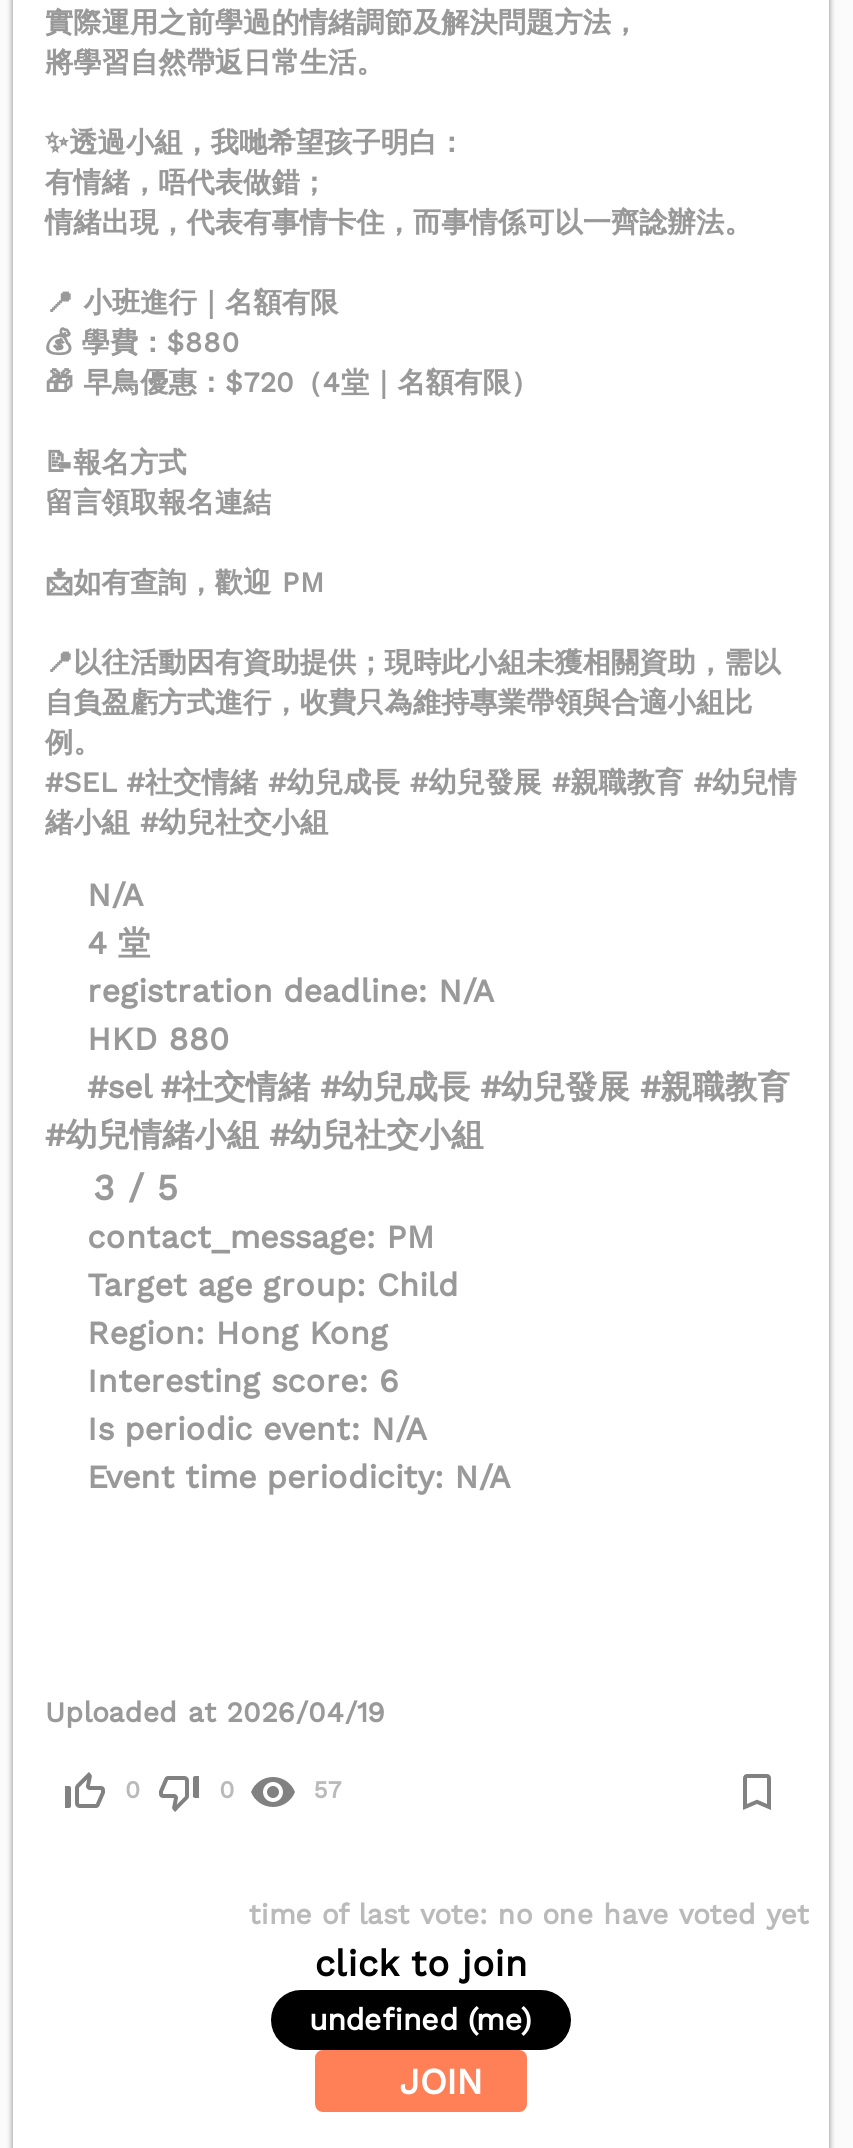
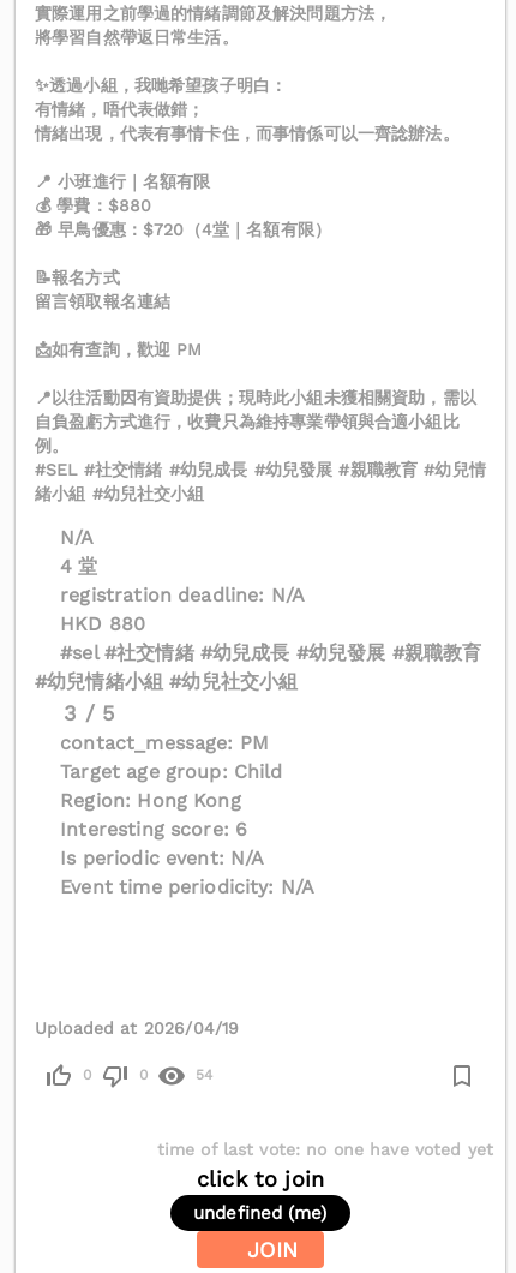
- 57
+ 54
